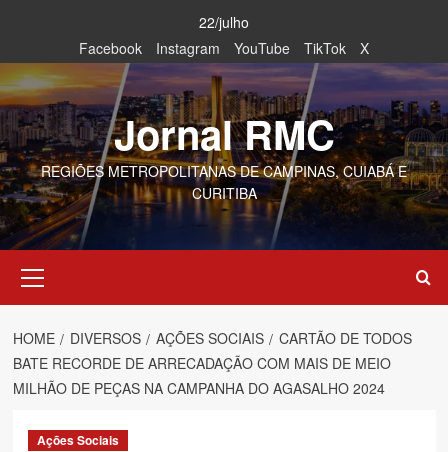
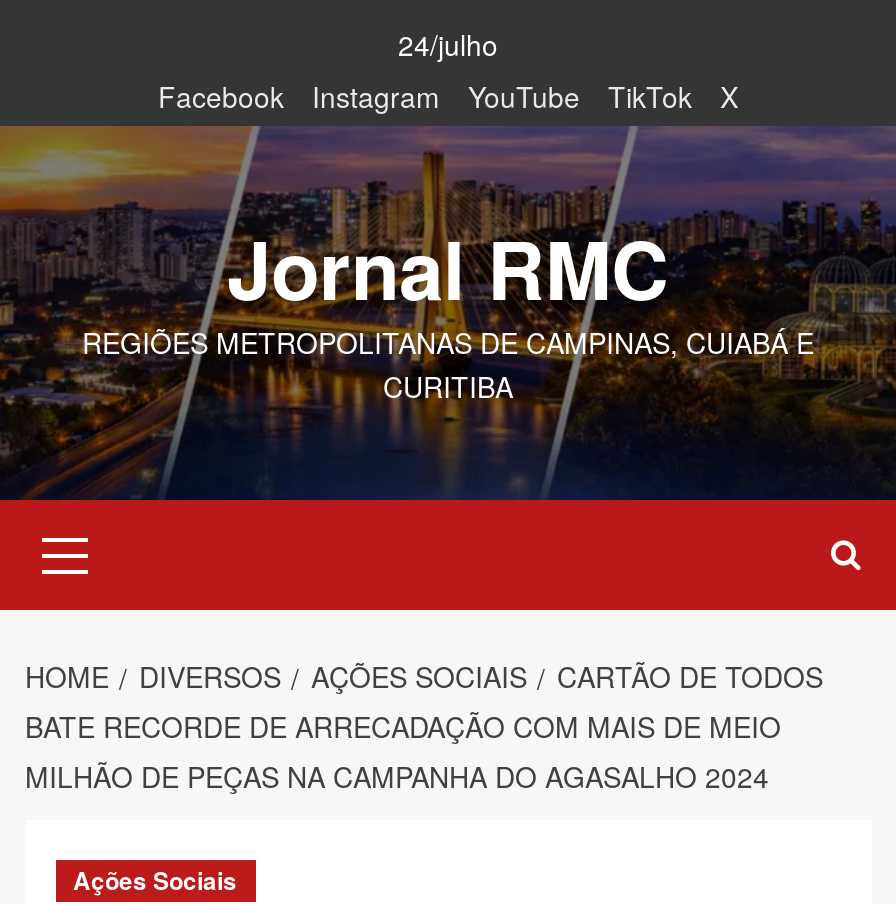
- 22/julho
+ 24/julho
